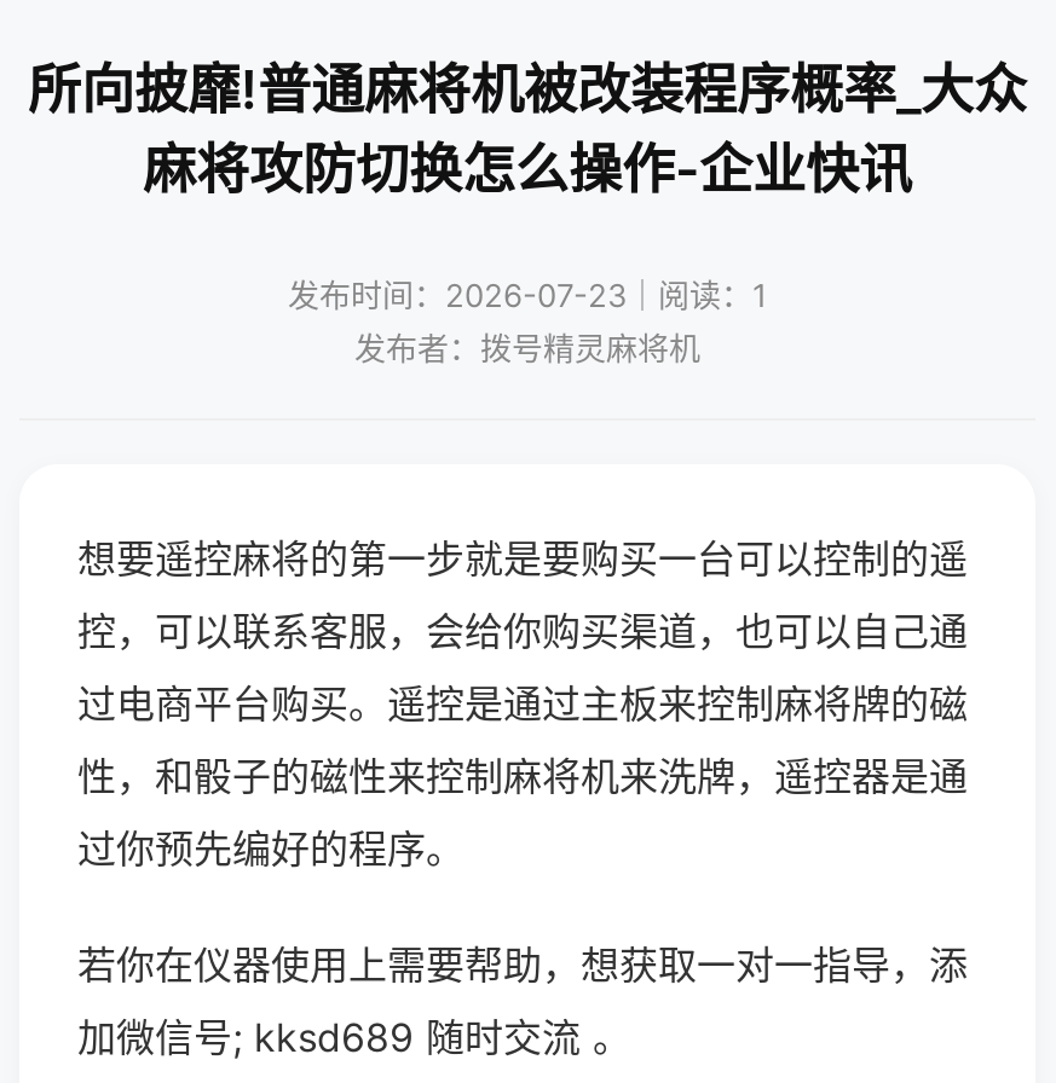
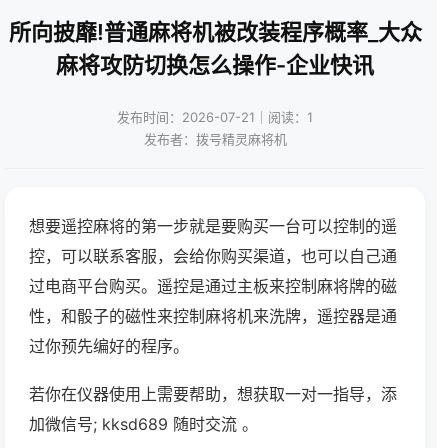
- 发布时间：2026-07-23｜阅读：1
+ 发布时间：2026-07-21｜阅读：1
